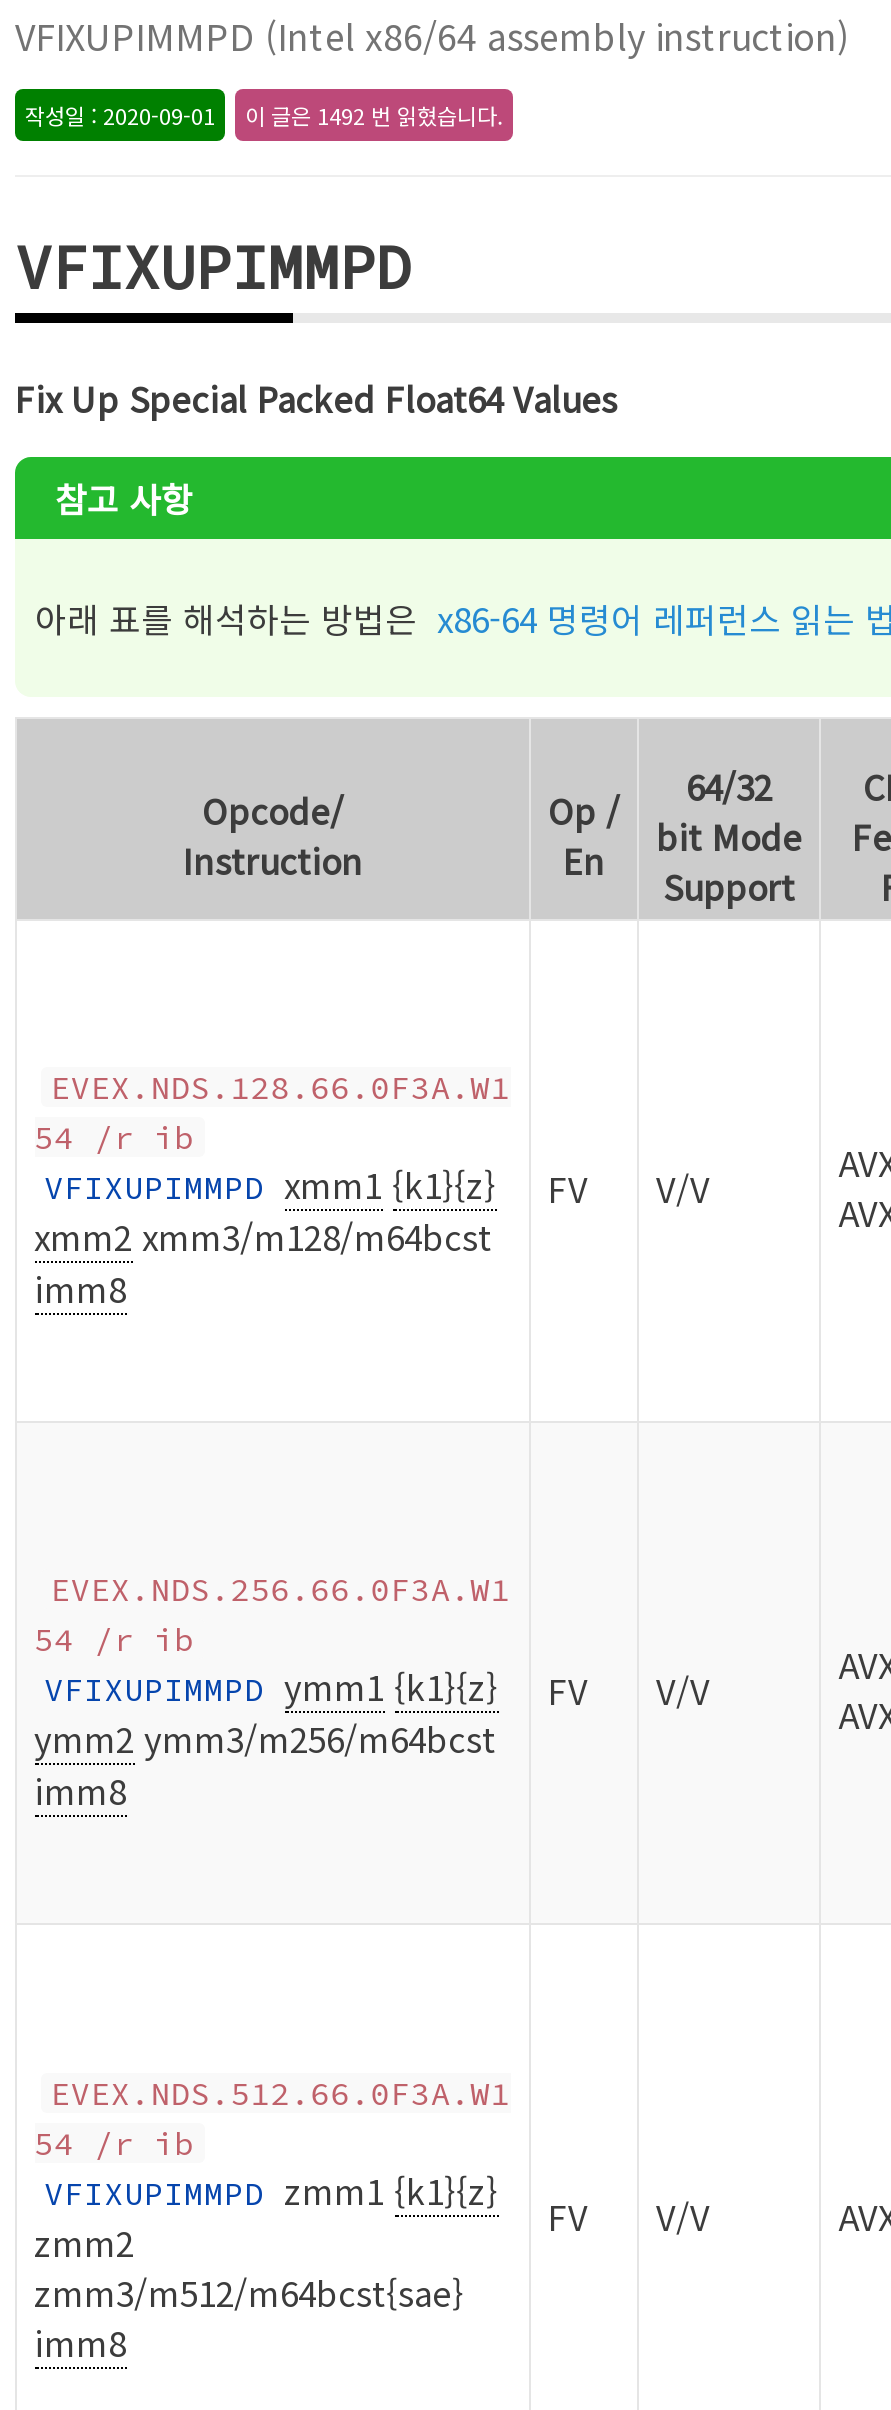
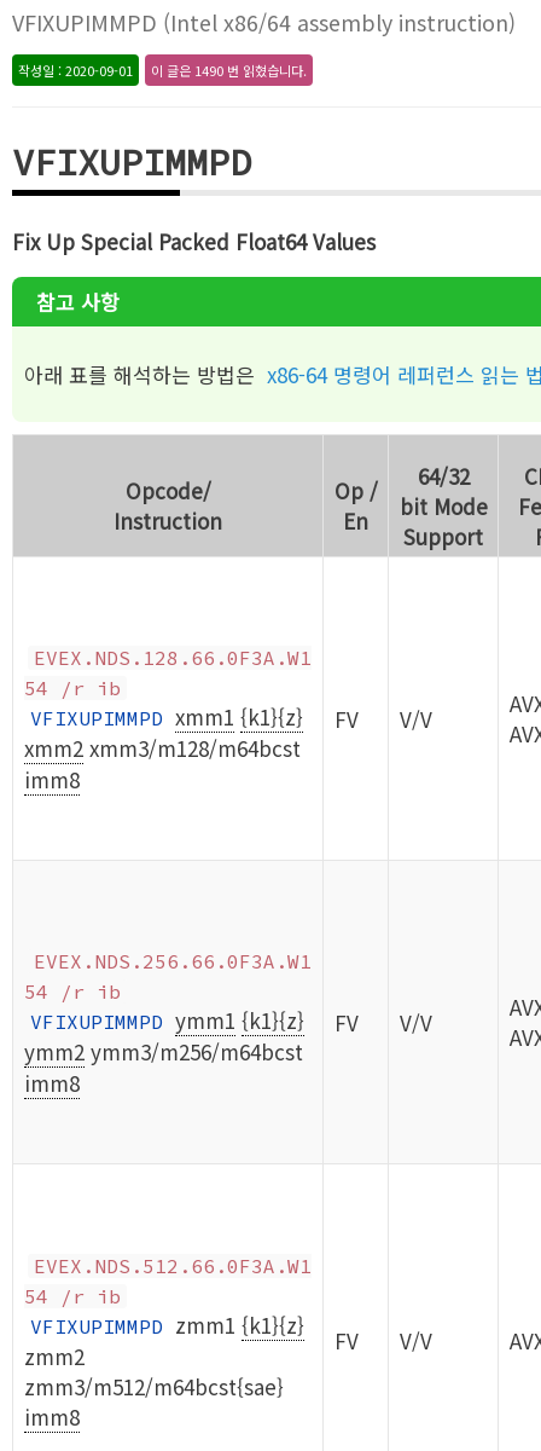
- 이 글은 1492 번 읽혔습니다.
+ 이 글은 1490 번 읽혔습니다.
